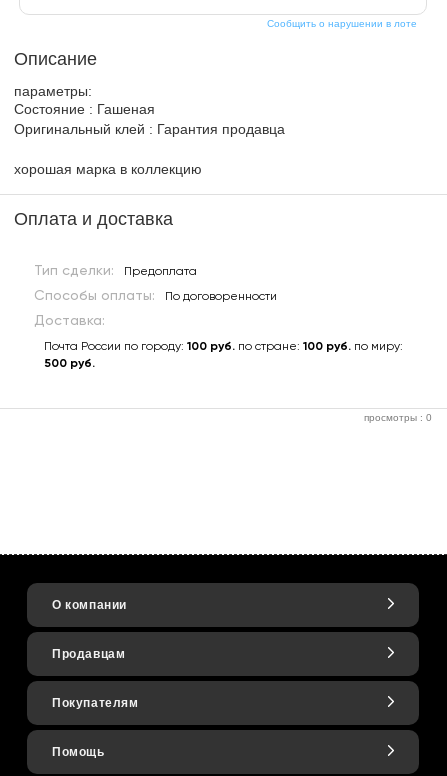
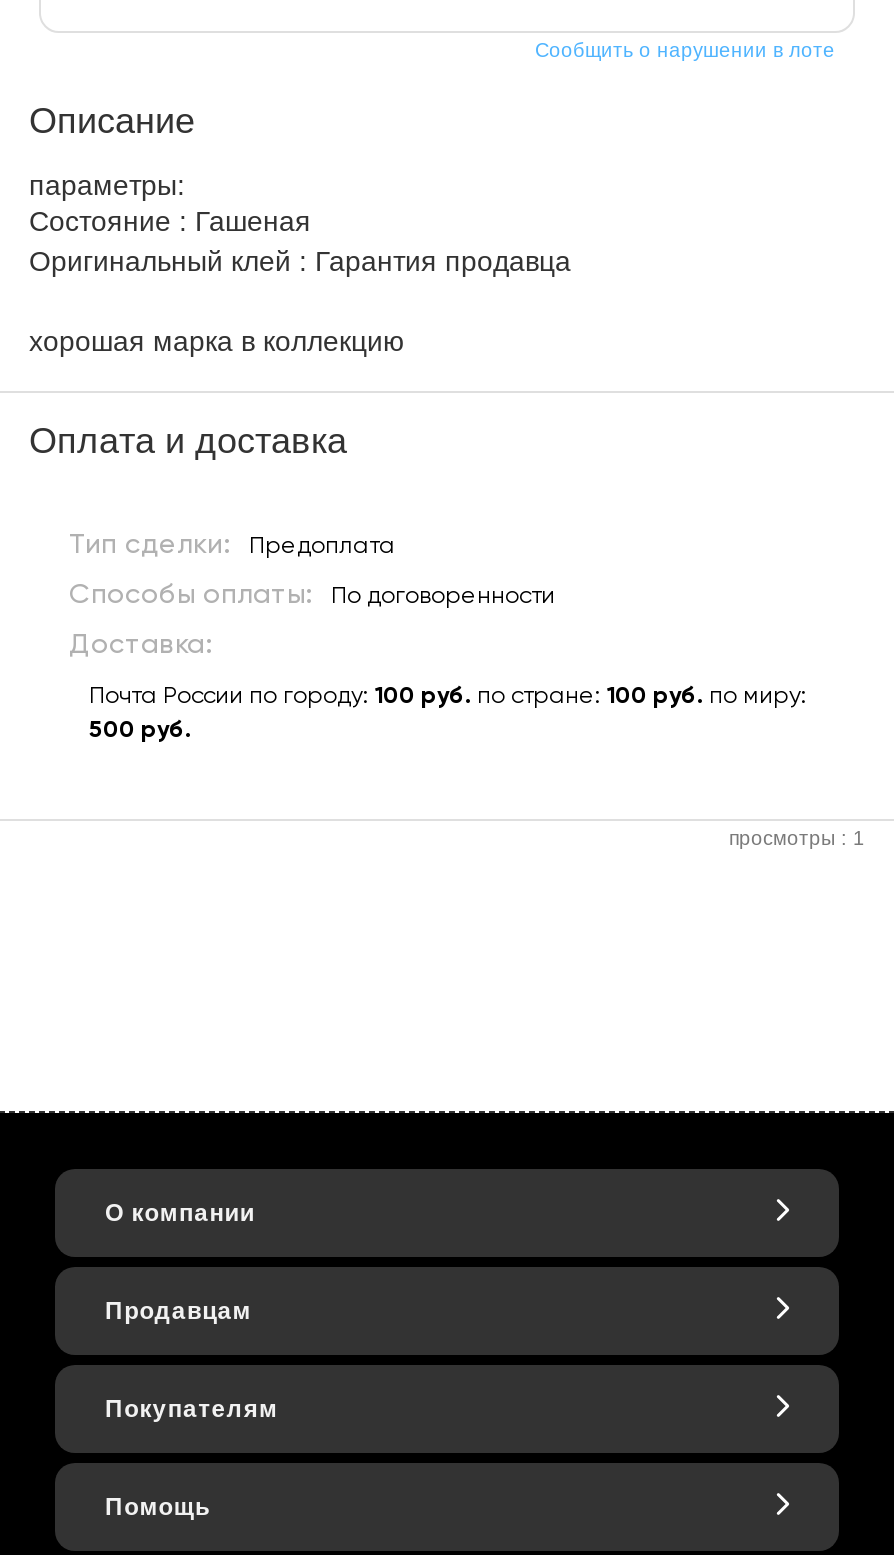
- просмотры : 0
+ просмотры : 1
